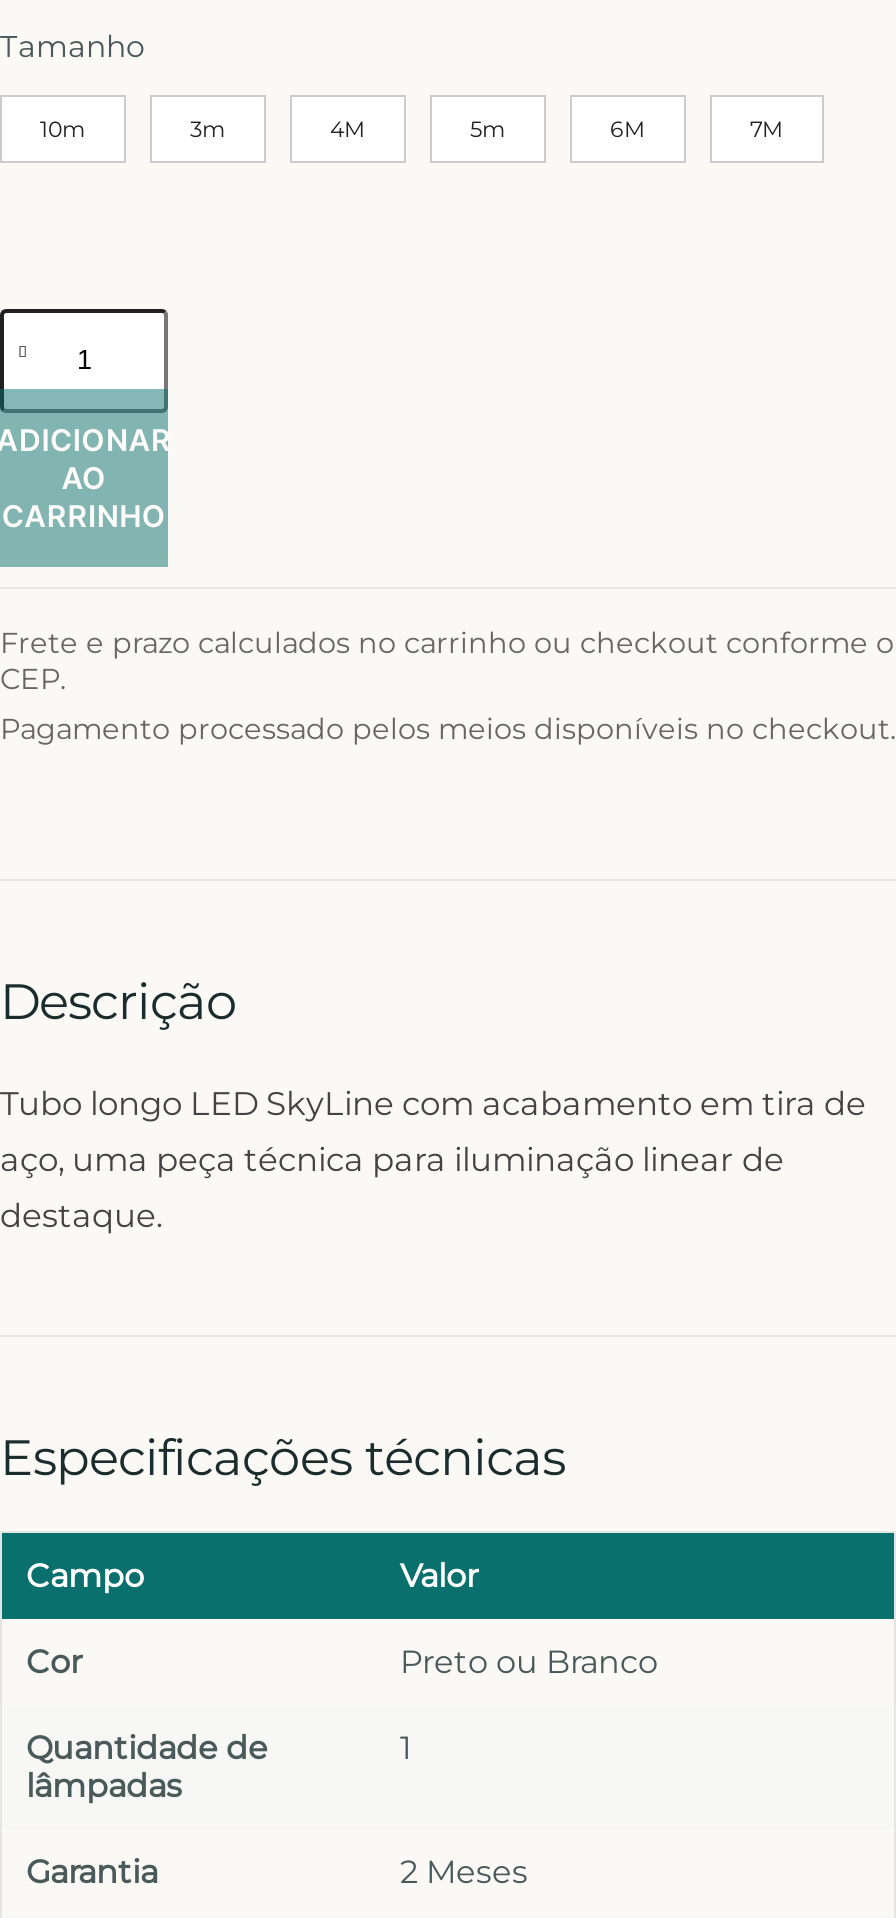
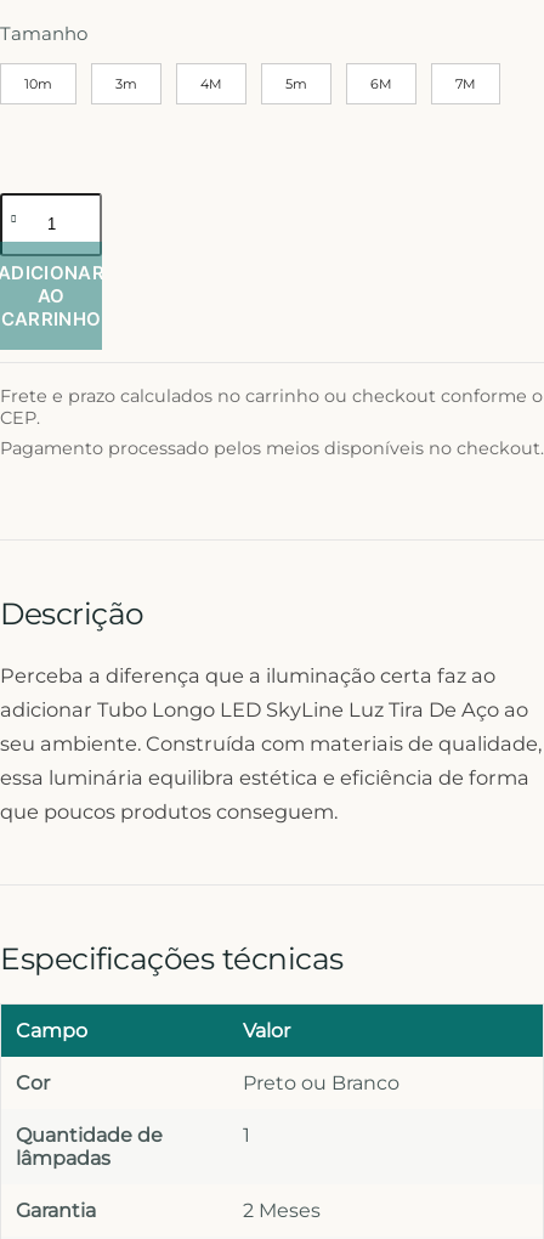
- Tubo longo LED SkyLine com acabamento em tira de
- aço, uma peça técnica para iluminação linear de
- destaque.
+ Perceba a diferença que a iluminação certa faz ao
+ adicionar Tubo Longo LED SkyLine Luz Tira De Aço ao
+ seu ambiente. Construída com materiais de qualidade,
+ essa luminária equilibra estética e eficiência de forma
+ que poucos produtos conseguem.
